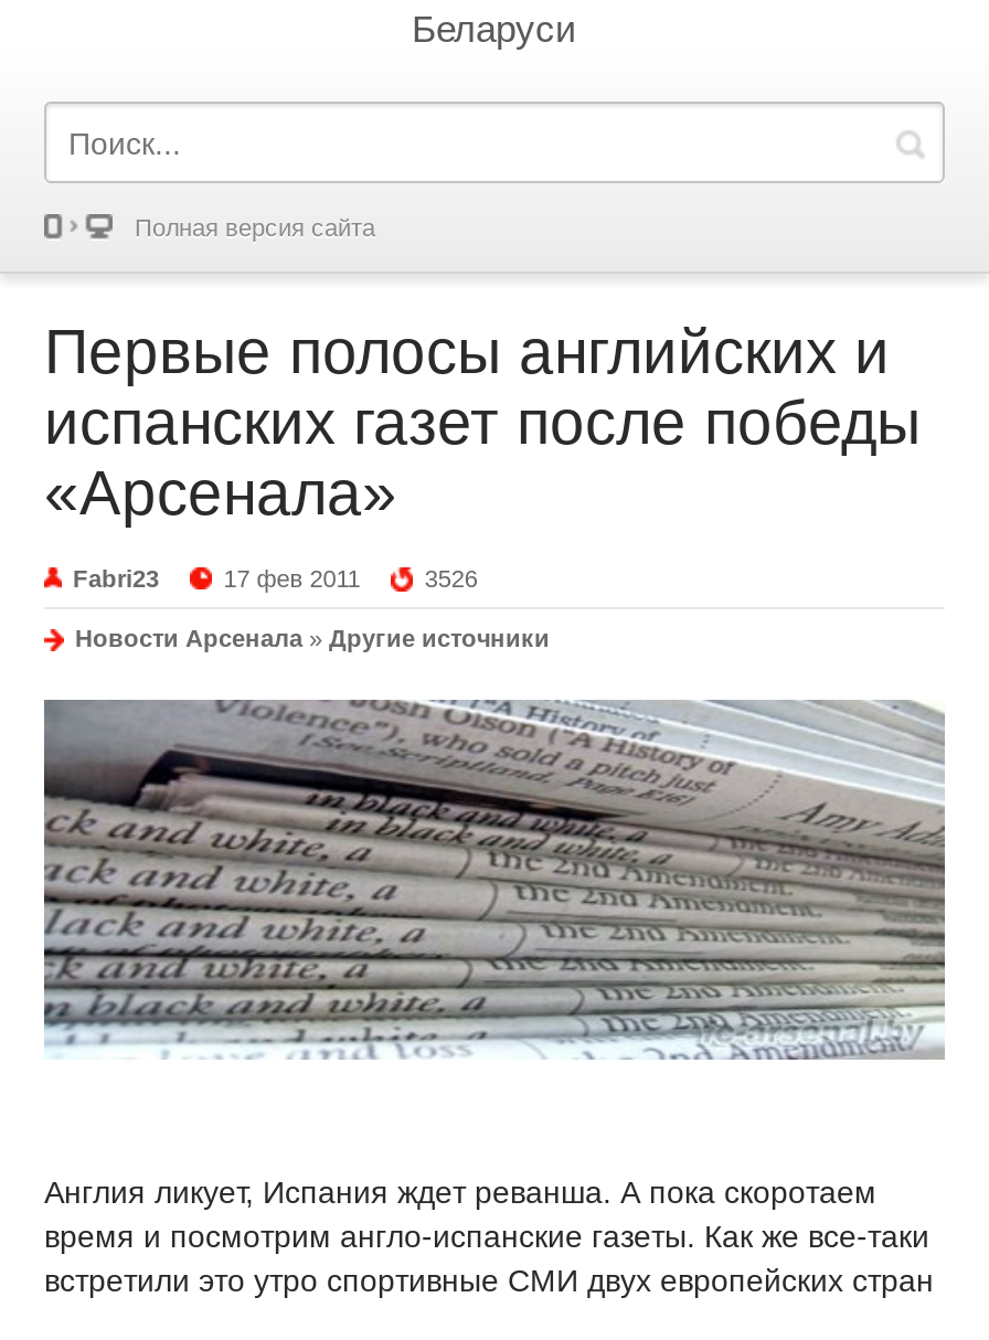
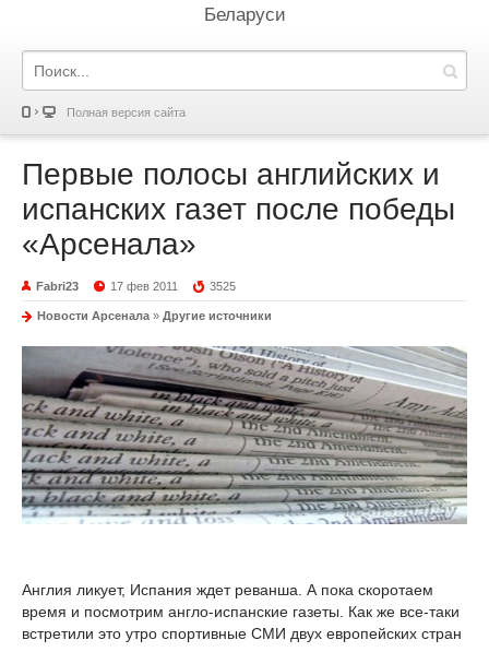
- 3526
+ 3525
